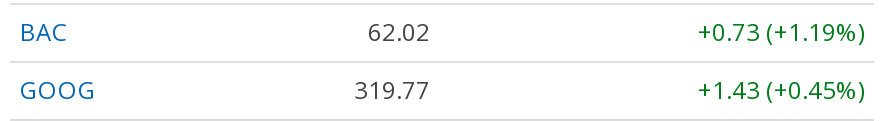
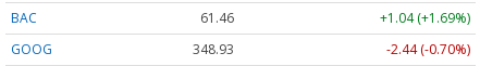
- 62.02
+ 61.46

- +0.73 (+1.19%)
+ +1.04 (+1.69%)

- 319.77
+ 348.93

- +1.43 (+0.45%)
+ -2.44 (-0.70%)
